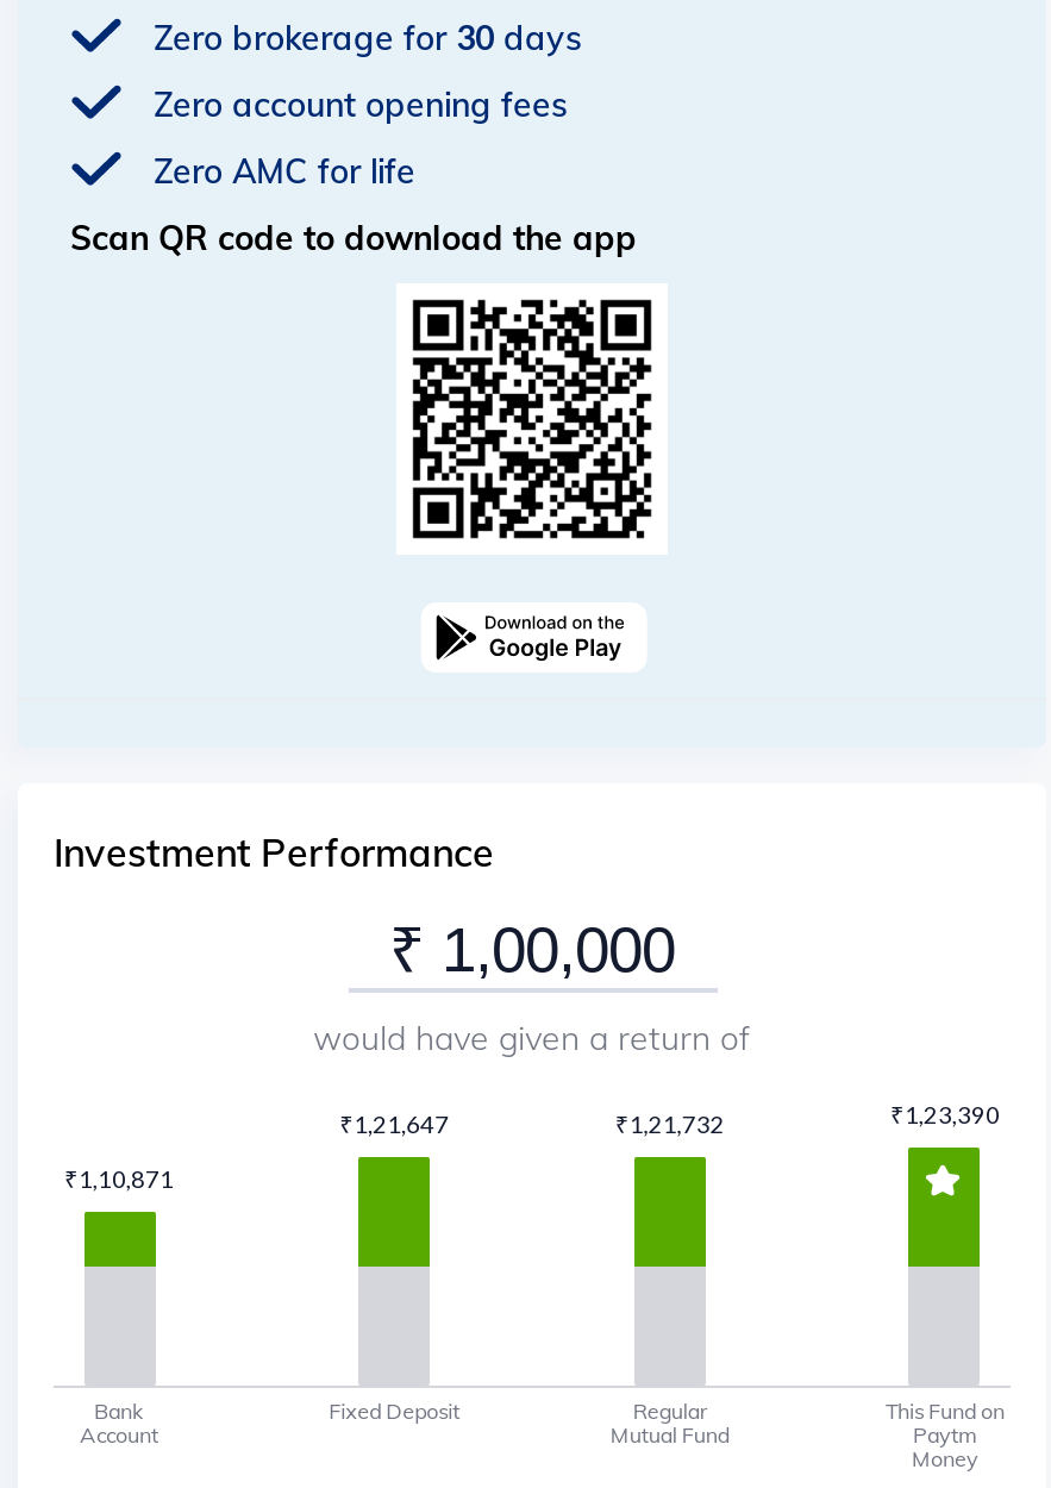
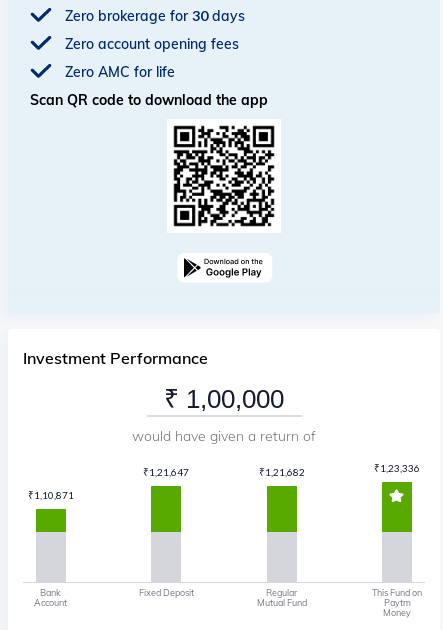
- ₹1,21,732
+ ₹1,21,682

- ₹1,23,390
+ ₹1,23,336
